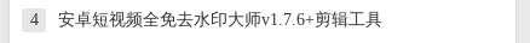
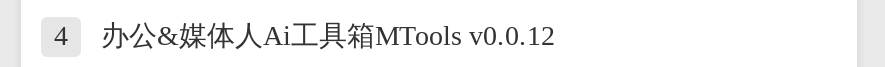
- 安卓短视频全免去水印大师v1.7.6+剪辑工具
+ 办公&媒体人Ai工具箱MTools v0.0.12
